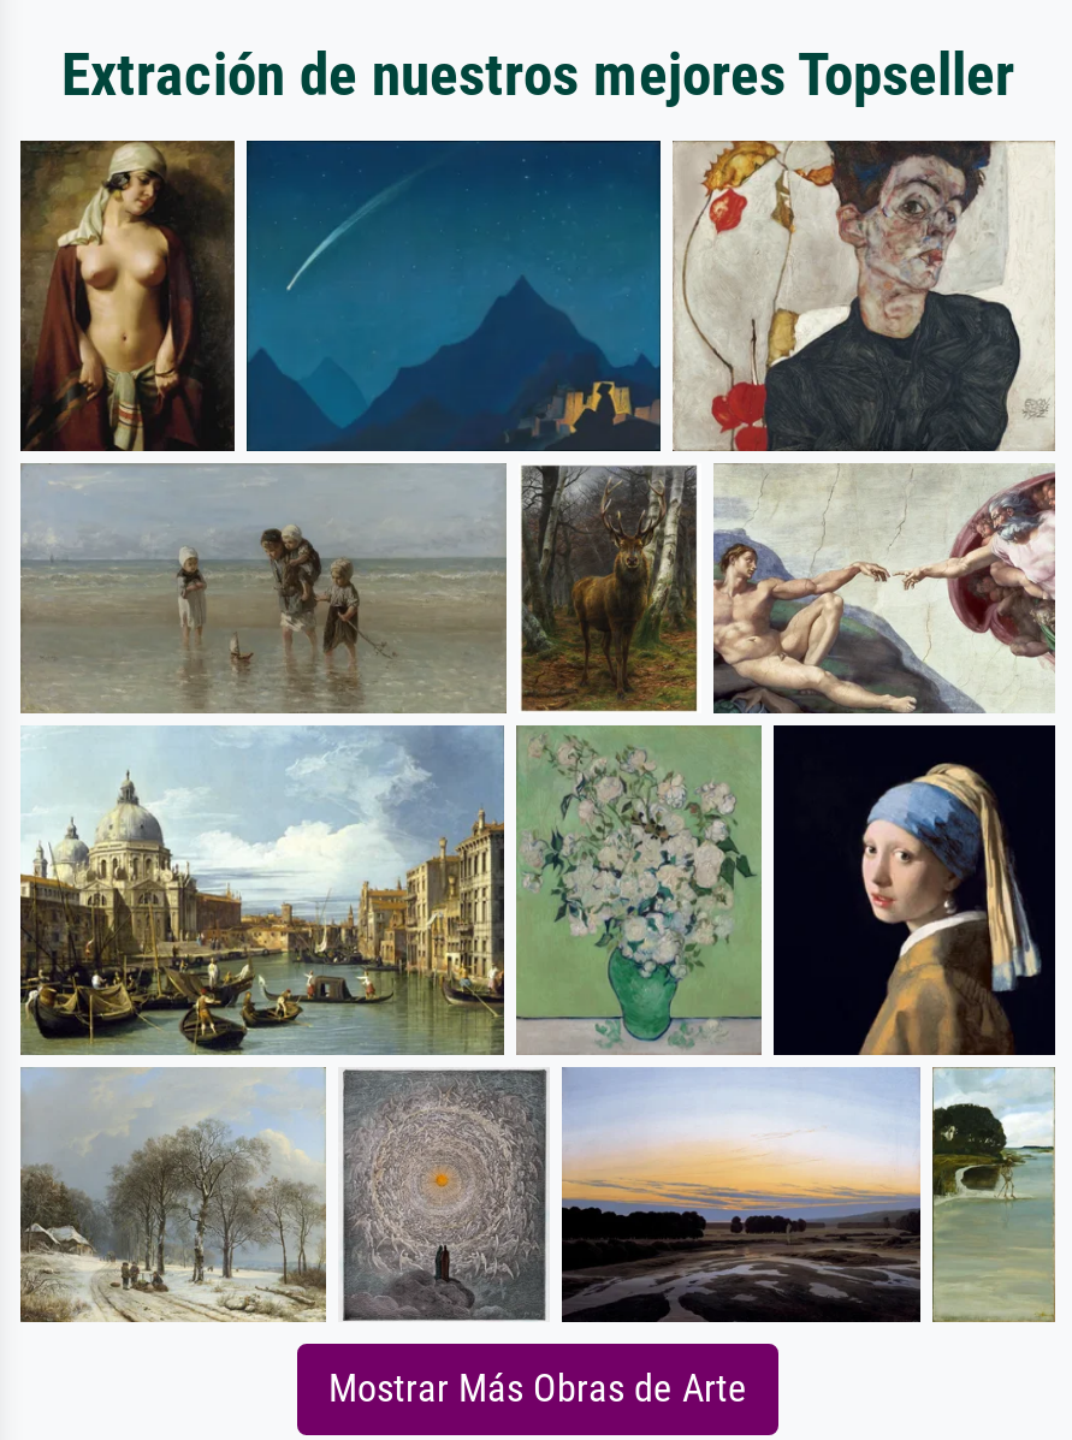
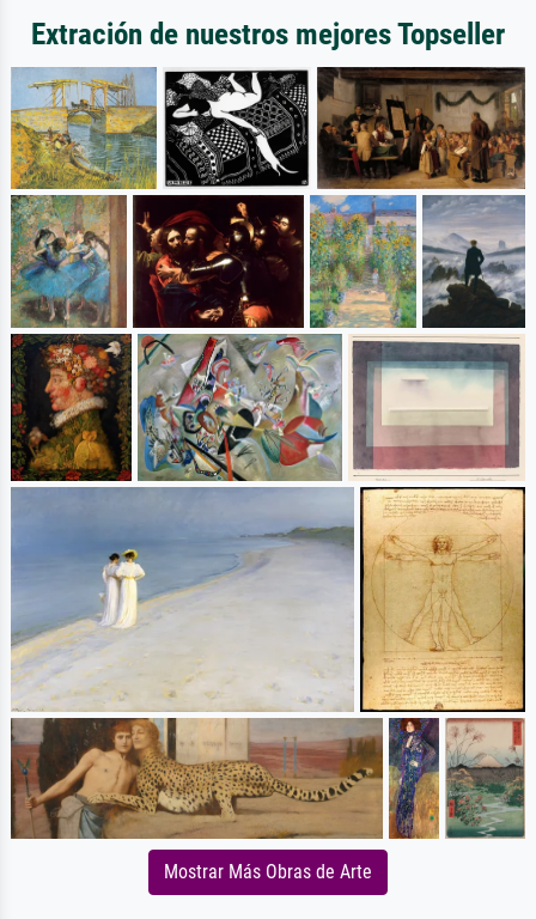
- [image]
+ [image]
